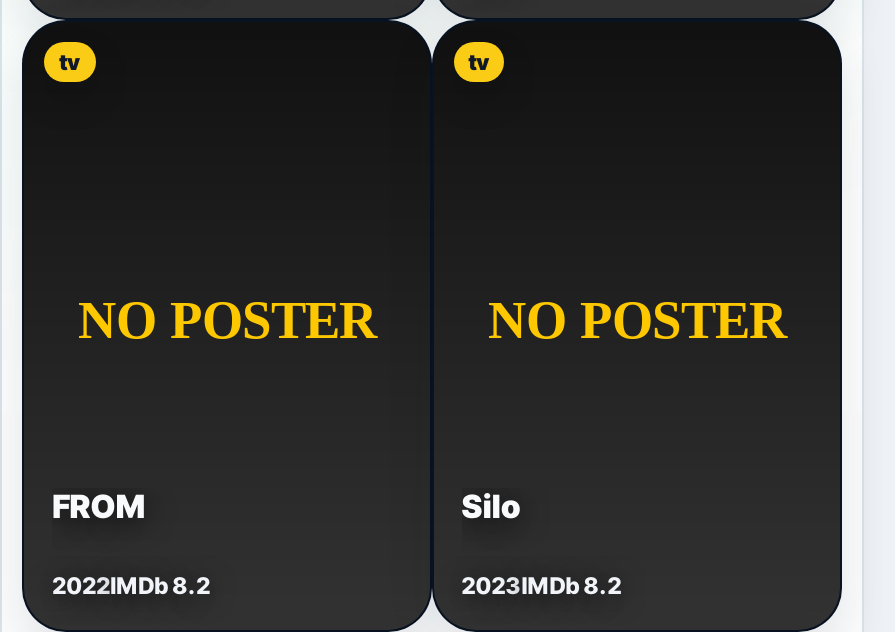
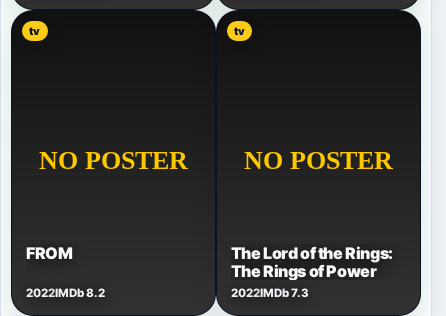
- Silo
- 2023IMDb 8.2
+ The Lord of the Rings:
+ The Rings of Power
+ 2022IMDb 7.3
